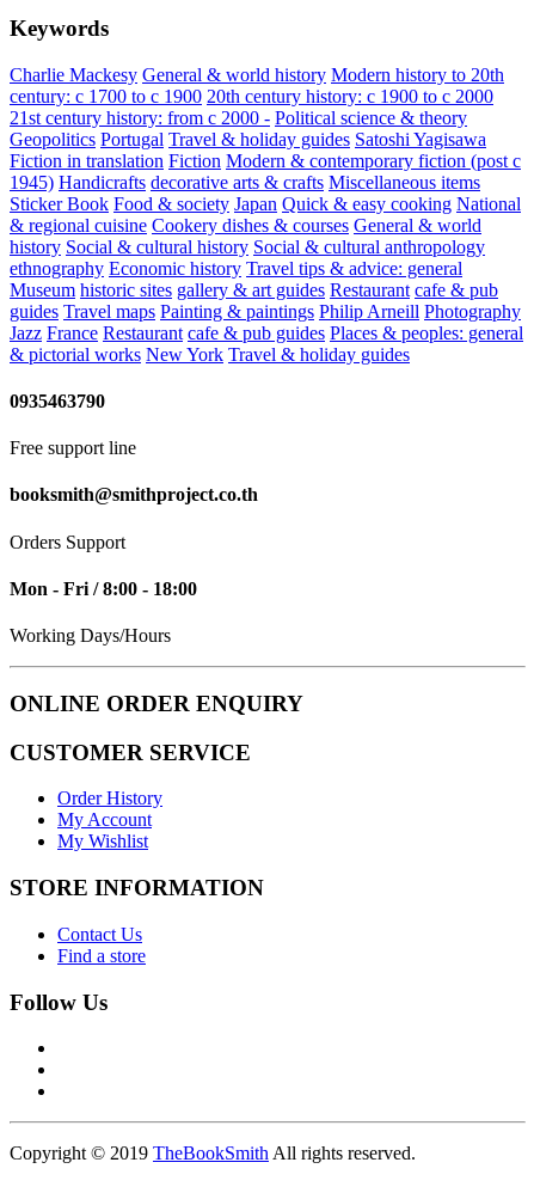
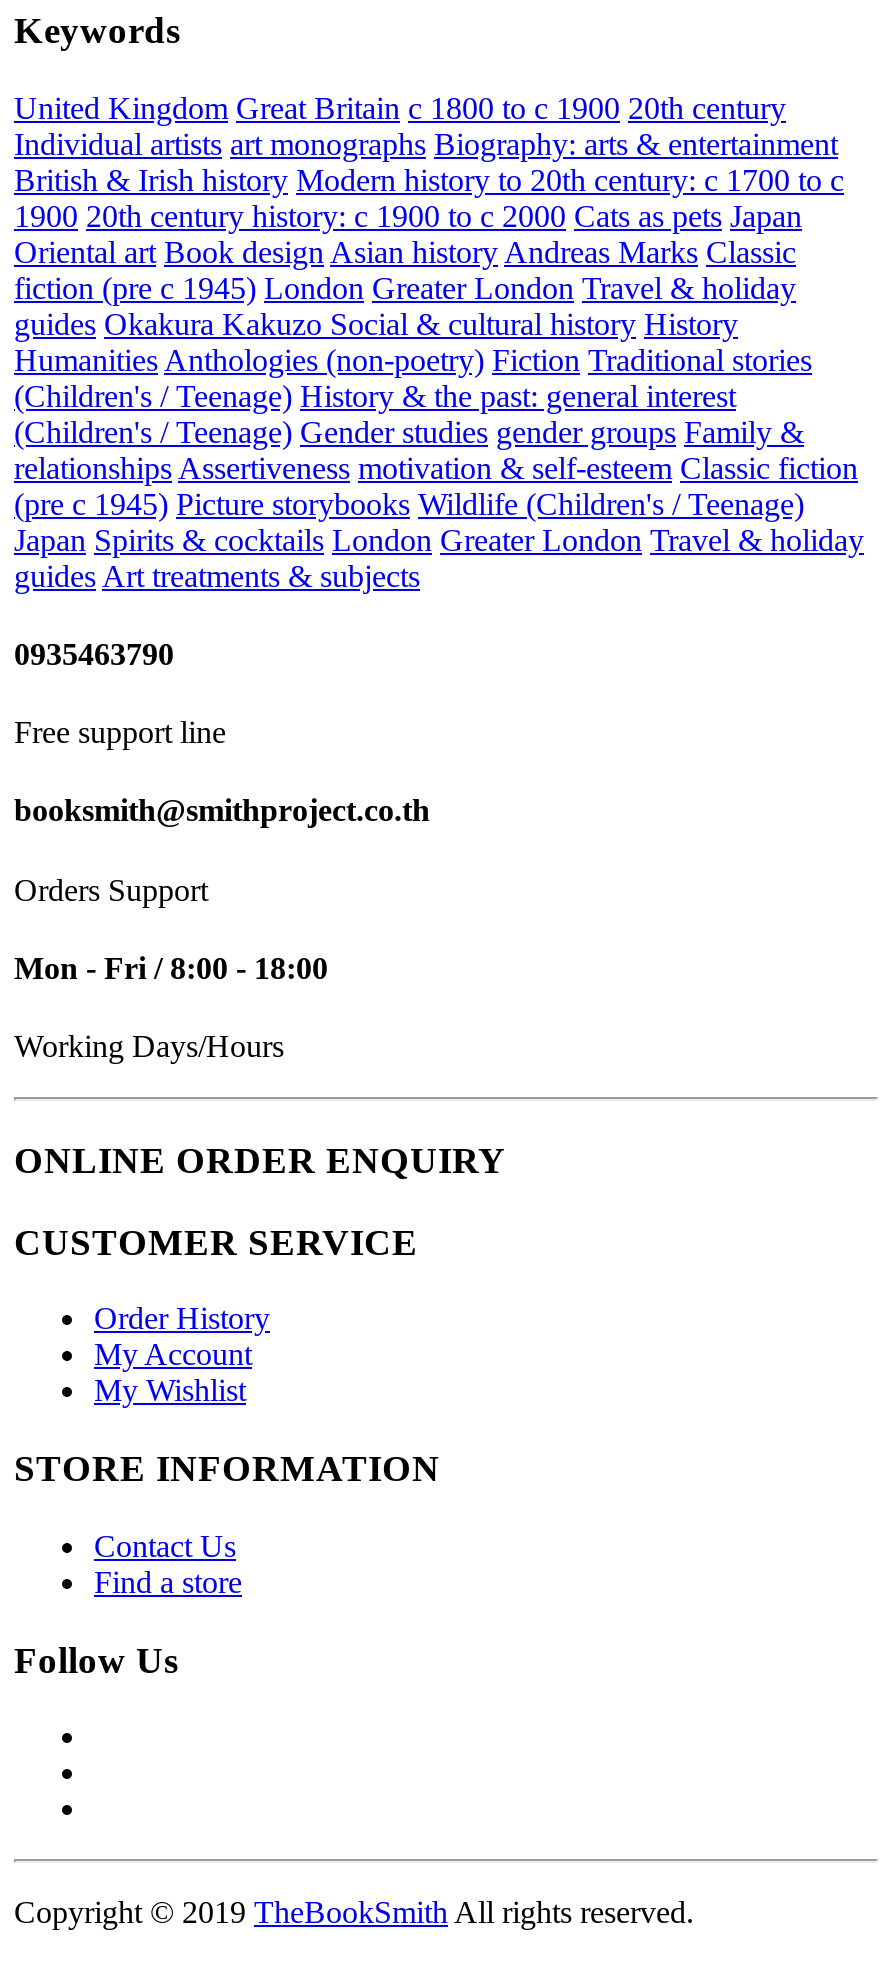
- Charlie Mackesy General & world history Modern history to 20th
- century: c 1700 to c 1900 20th century history: c 1900 to c 2000
- 21st century history: from c 2000 - Political science & theory
- Geopolitics Portugal Travel & holiday guides Satoshi Yagisawa
- Fiction in translation Fiction Modern & contemporary fiction (post c
- 1945) Handicrafts decorative arts & crafts Miscellaneous items
- Sticker Book Food & society Japan Quick & easy cooking National
- & regional cuisine Cookery dishes & courses General & world
- history Social & cultural history Social & cultural anthropology
- ethnography Economic history Travel tips & advice: general
- Museum historic sites gallery & art guides Restaurant cafe & pub
- guides Travel maps Painting & paintings Philip Arneill Photography
- Jazz France Restaurant cafe & pub guides Places & peoples: general
- & pictorial works New York Travel & holiday guides
+ United Kingdom Great Britain c 1800 to c 1900 20th century
+ Individual artists art monographs Biography: arts & entertainment
+ British & Irish history Modern history to 20th century: c 1700 to c
+ 1900 20th century history: c 1900 to c 2000 Cats as pets Japan
+ Oriental art Book design Asian history Andreas Marks Classic
+ fiction (pre c 1945) London Greater London Travel & holiday
+ guides Okakura Kakuzo Social & cultural history History
+ Humanities Anthologies (non-poetry) Fiction Traditional stories
+ (Children's / Teenage) History & the past: general interest
+ (Children's / Teenage) Gender studies gender groups Family &
+ relationships Assertiveness motivation & self-esteem Classic fiction
+ (pre c 1945) Picture storybooks Wildlife (Children's / Teenage)
+ Japan Spirits & cocktails London Greater London Travel & holiday
+ guides Art treatments & subjects
